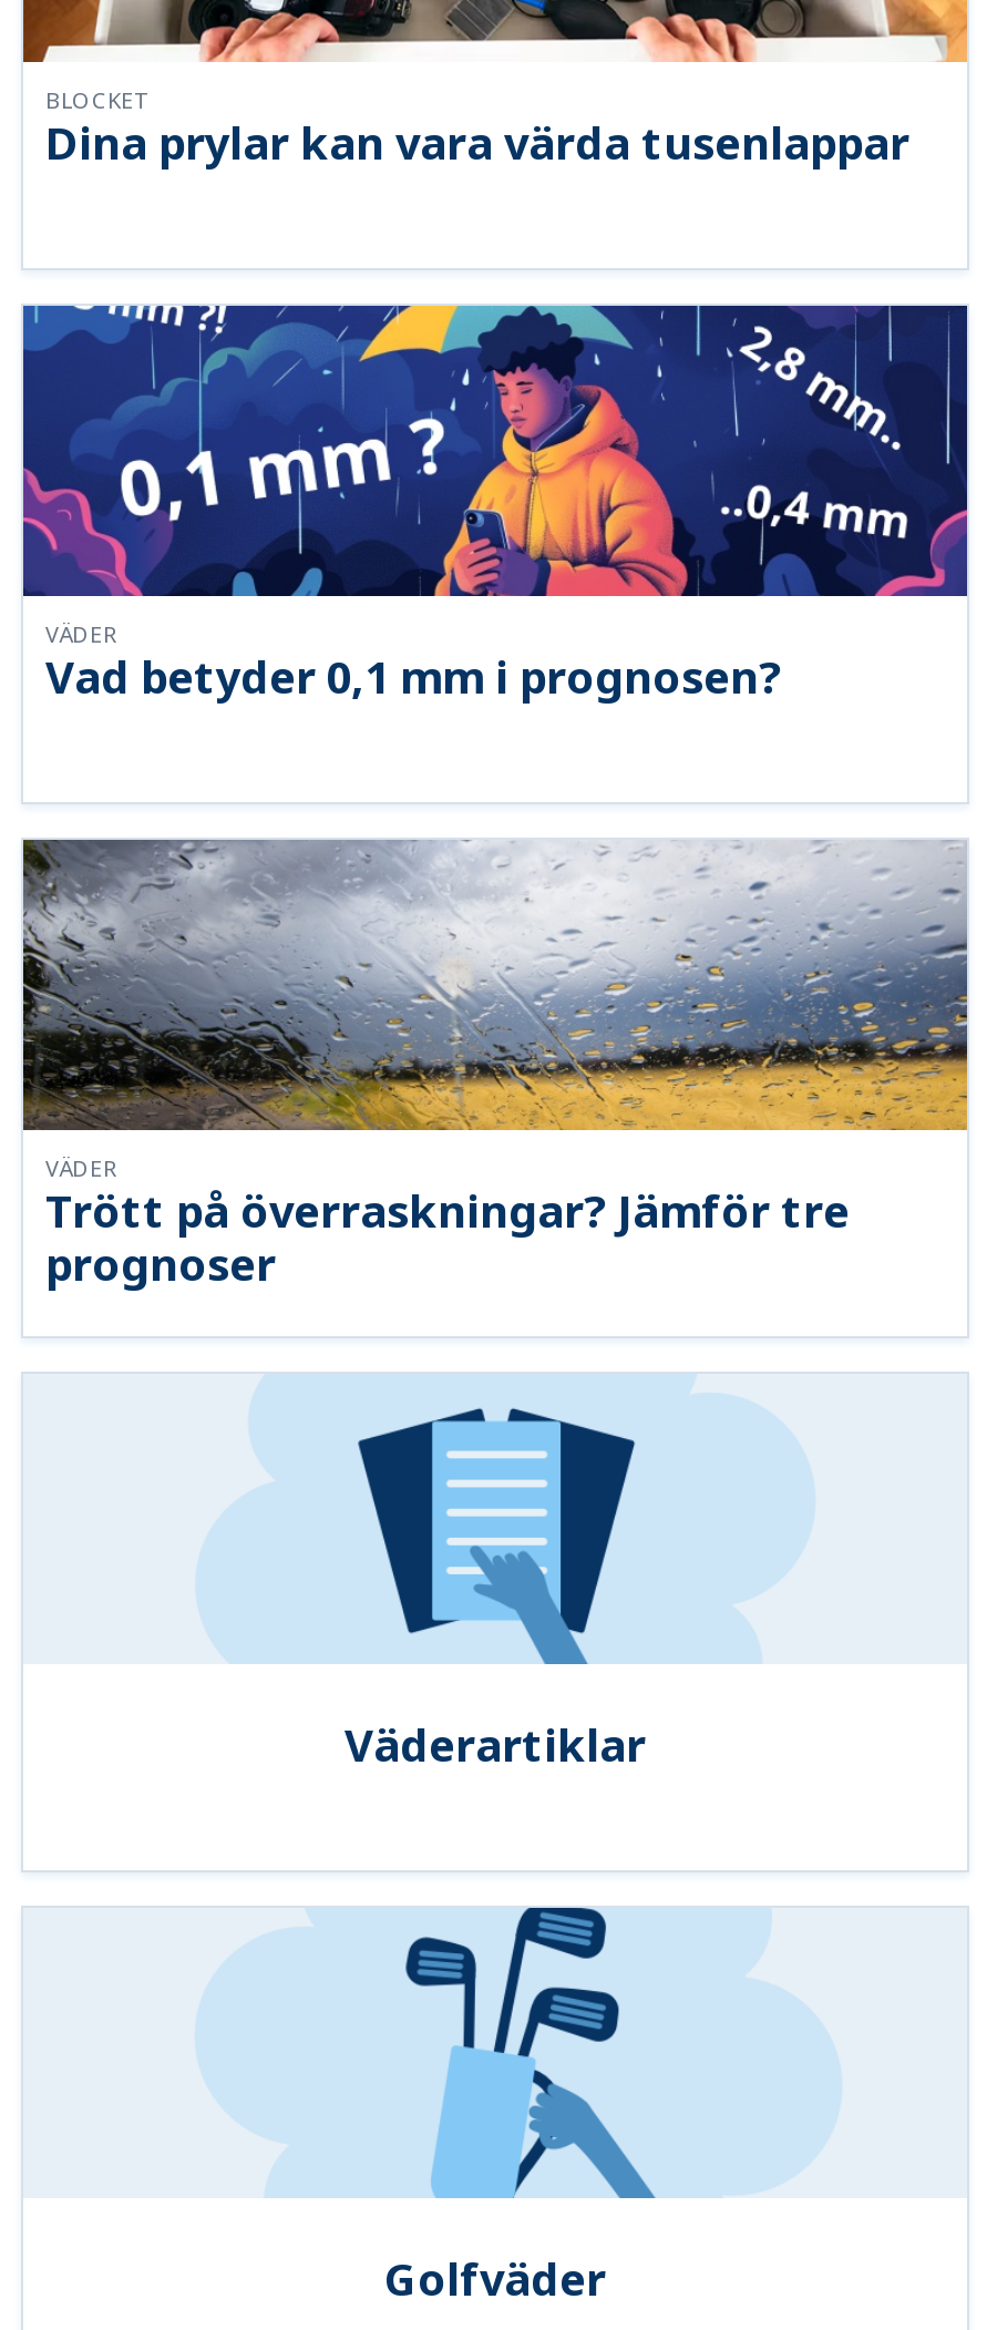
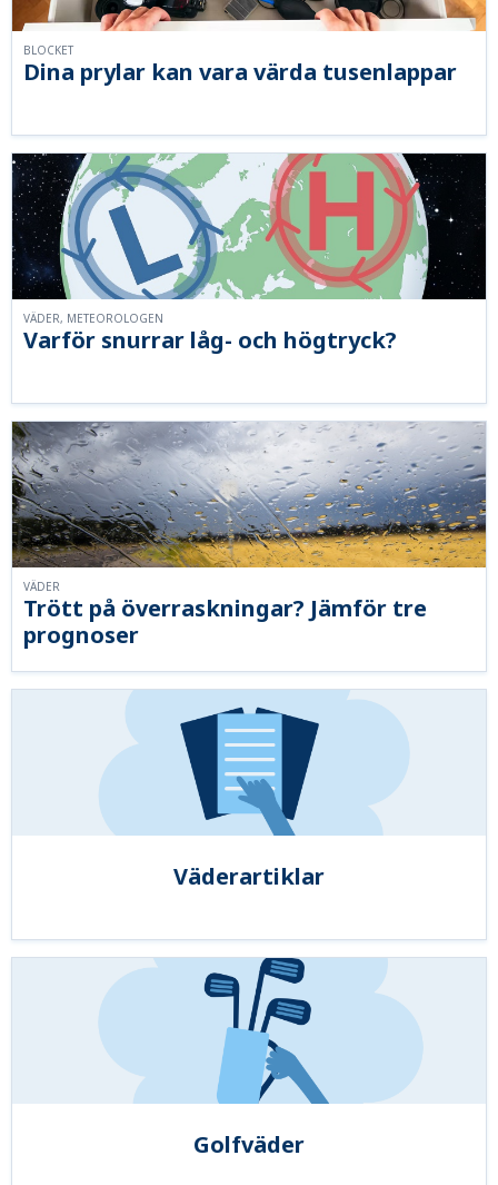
- [image]
- VÄDER
+ [image]
+ VÄDER, METEOROLOGEN

- Vad betyder 0,1 mm i prognosen?
+ Varför snurrar låg- och högtryck?
